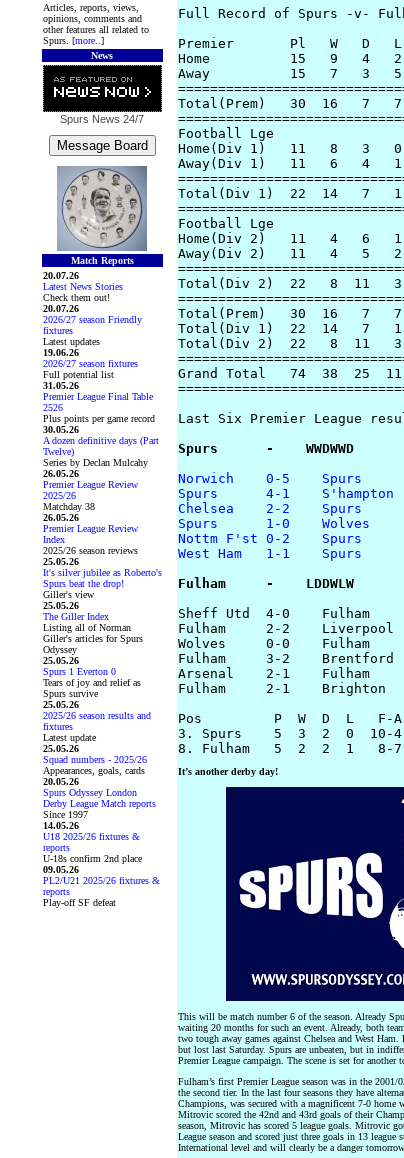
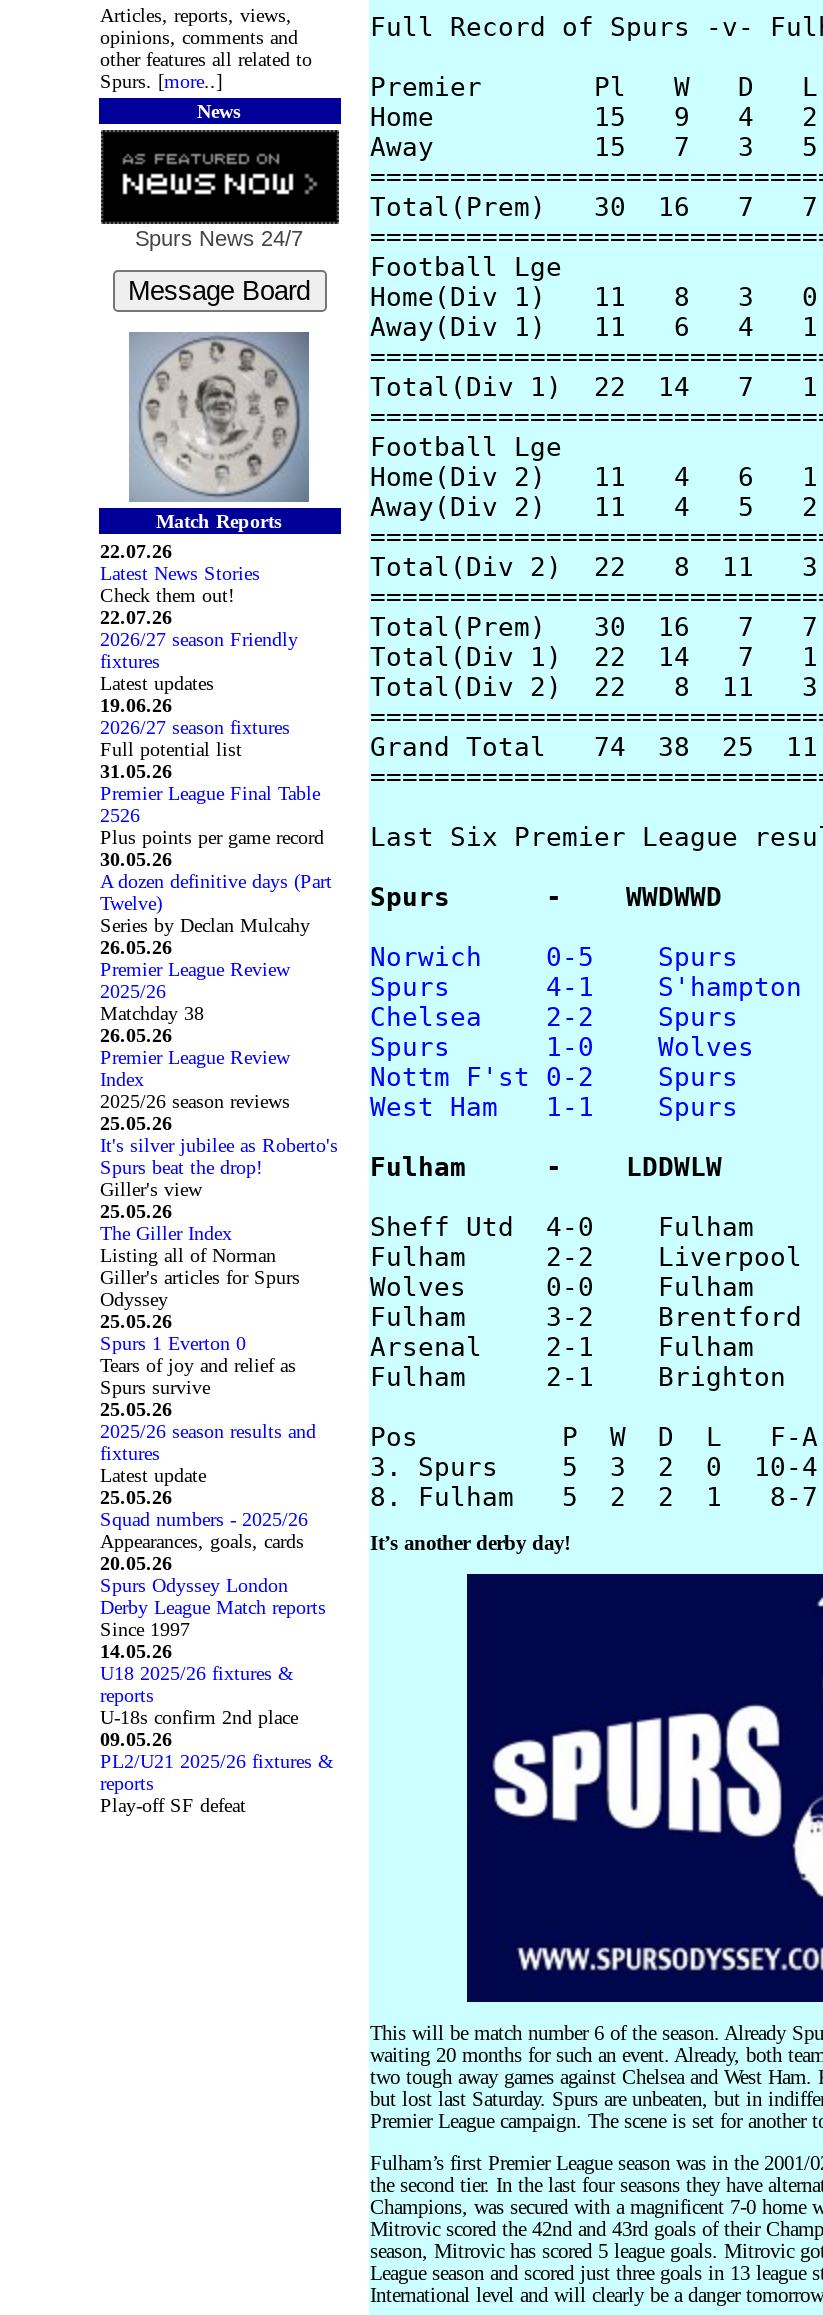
- 20.07.26
+ 22.07.26

- 20.07.26
+ 22.07.26
